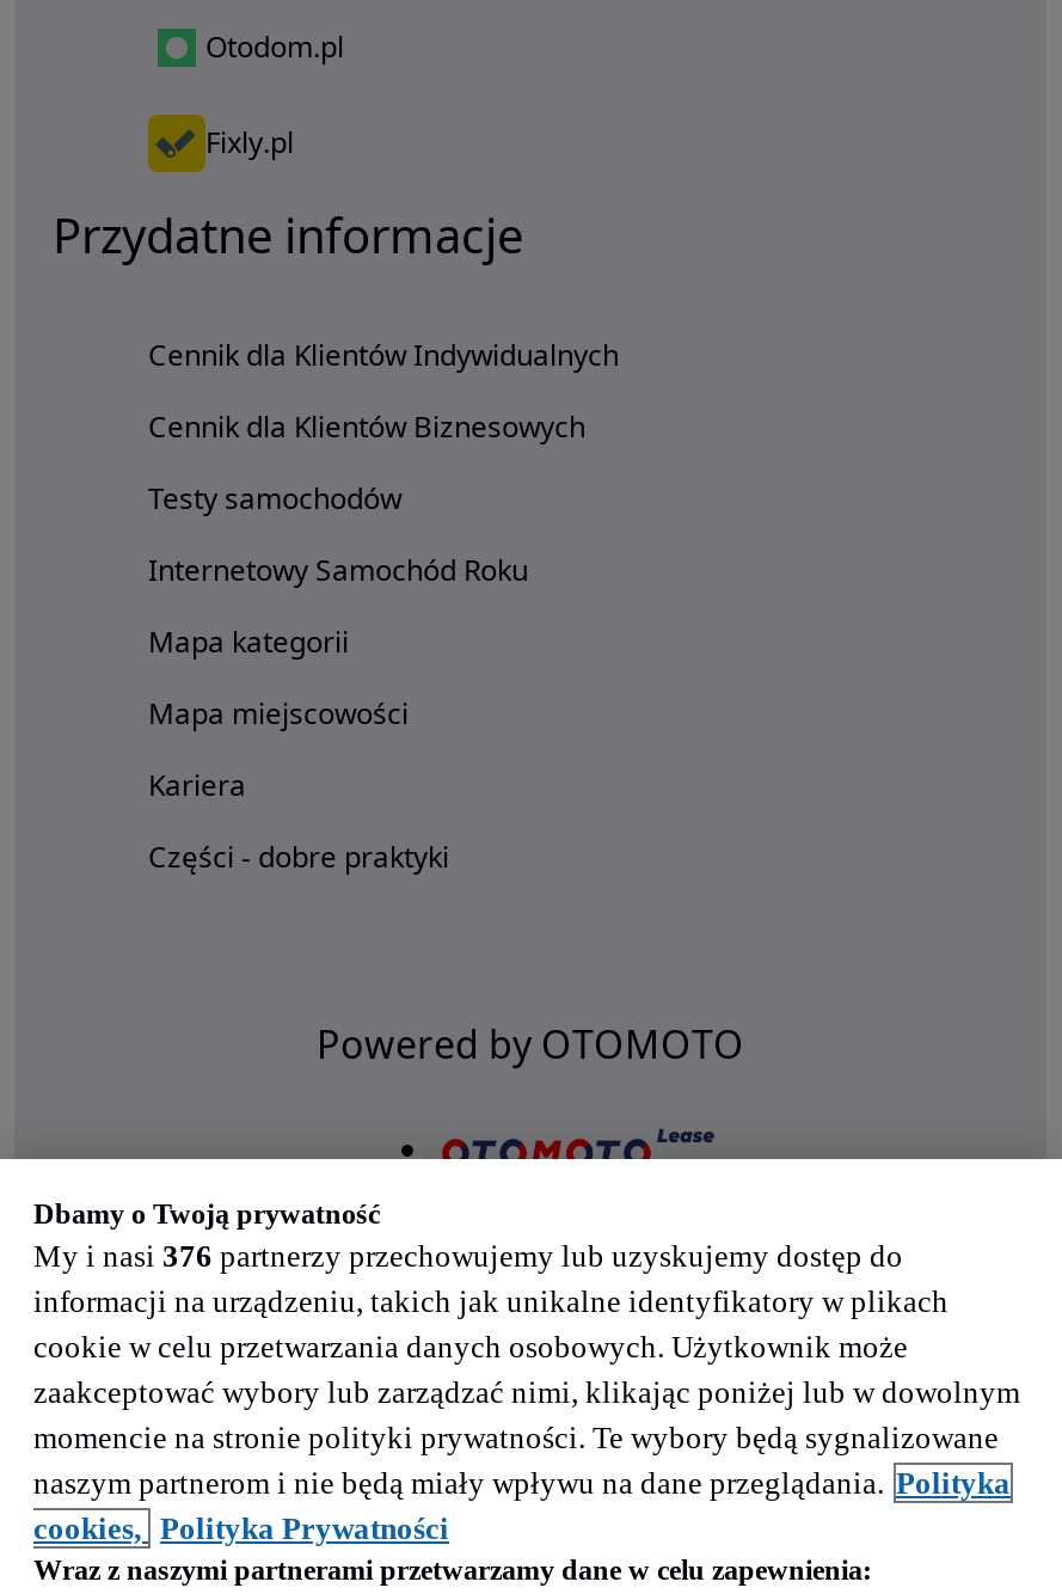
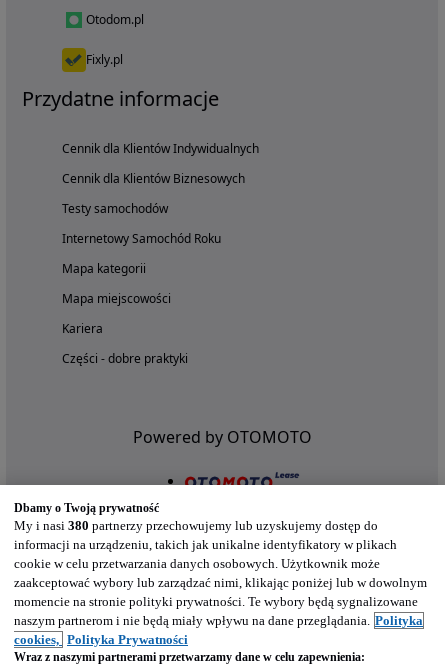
- My i nasi 376 partnerzy przechowujemy lub uzyskujemy dostęp do
+ My i nasi 380 partnerzy przechowujemy lub uzyskujemy dostęp do
